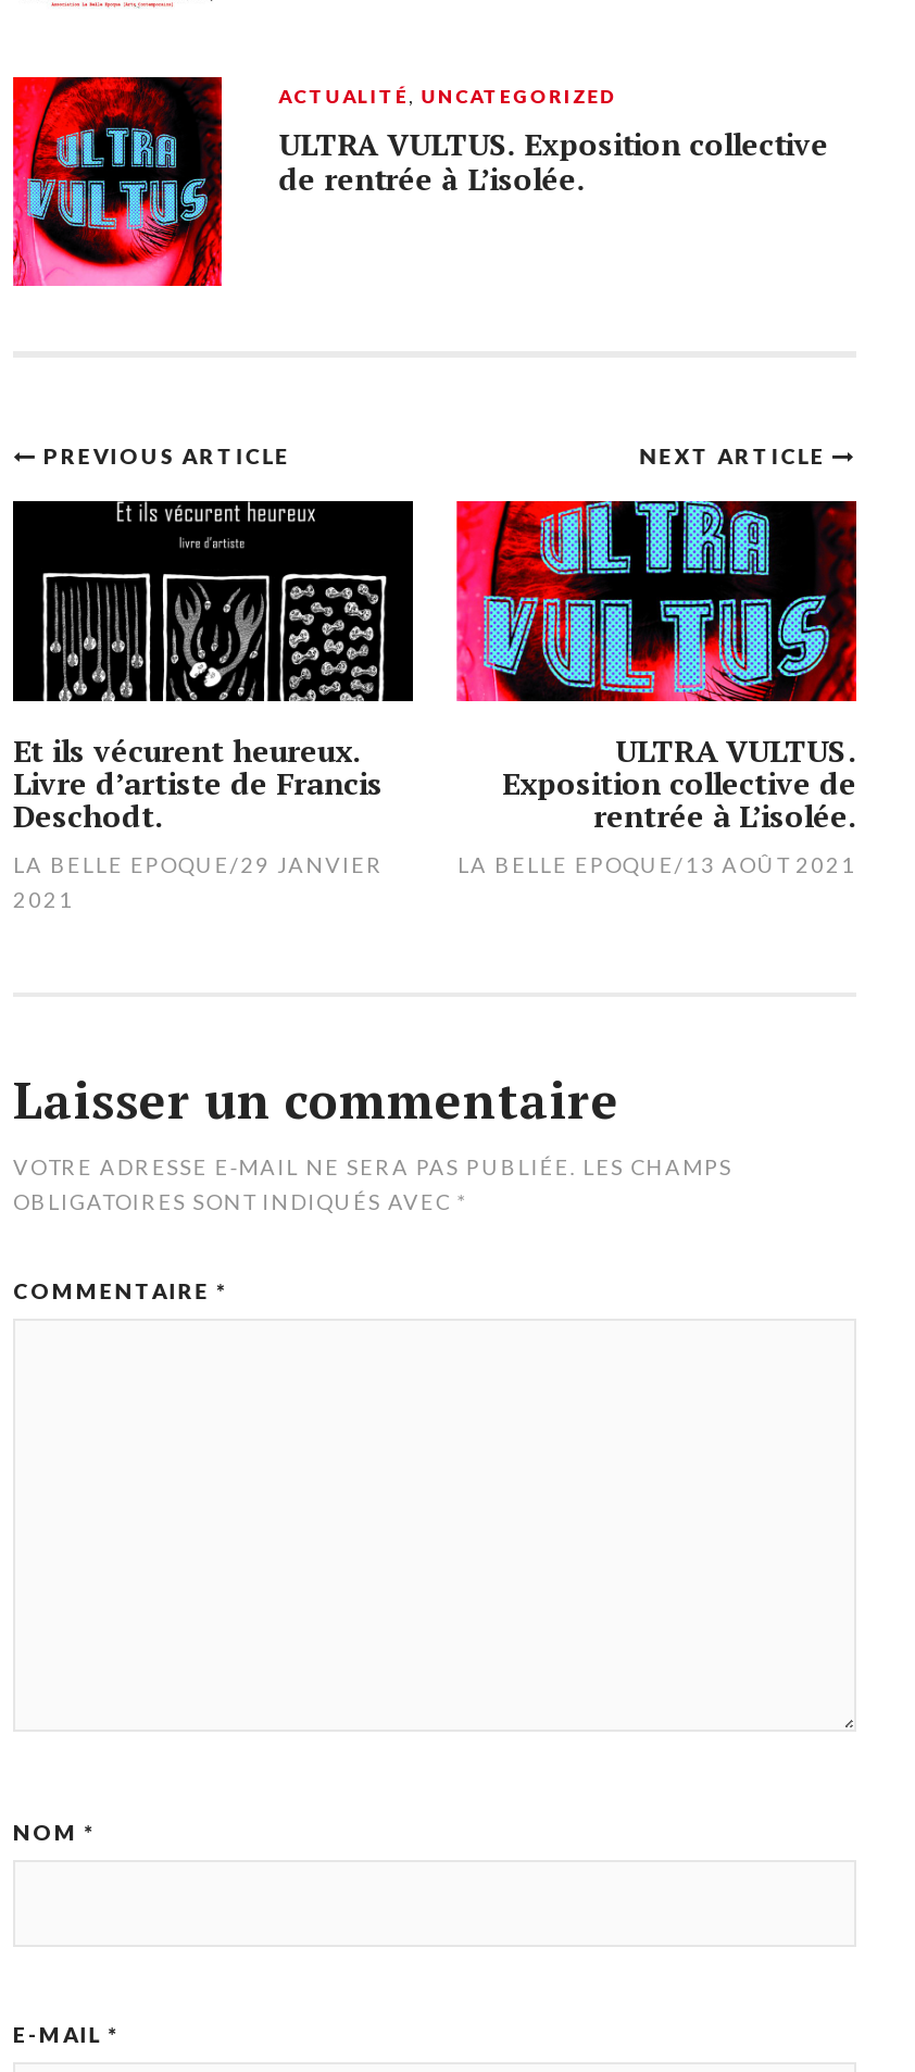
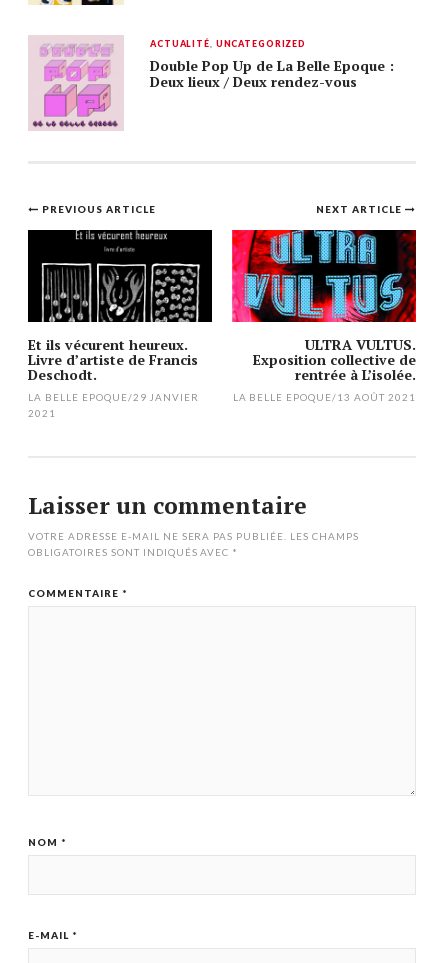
- [image]
- ULTRA VULTUS. Exposition collective
- de rentrée à L’isolée.
+ [image]
+ Double Pop Up de La Belle Epoque :
+ Deux lieux / Deux rendez-vous
